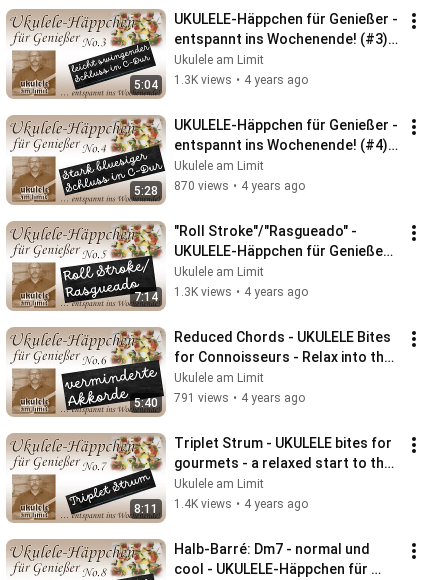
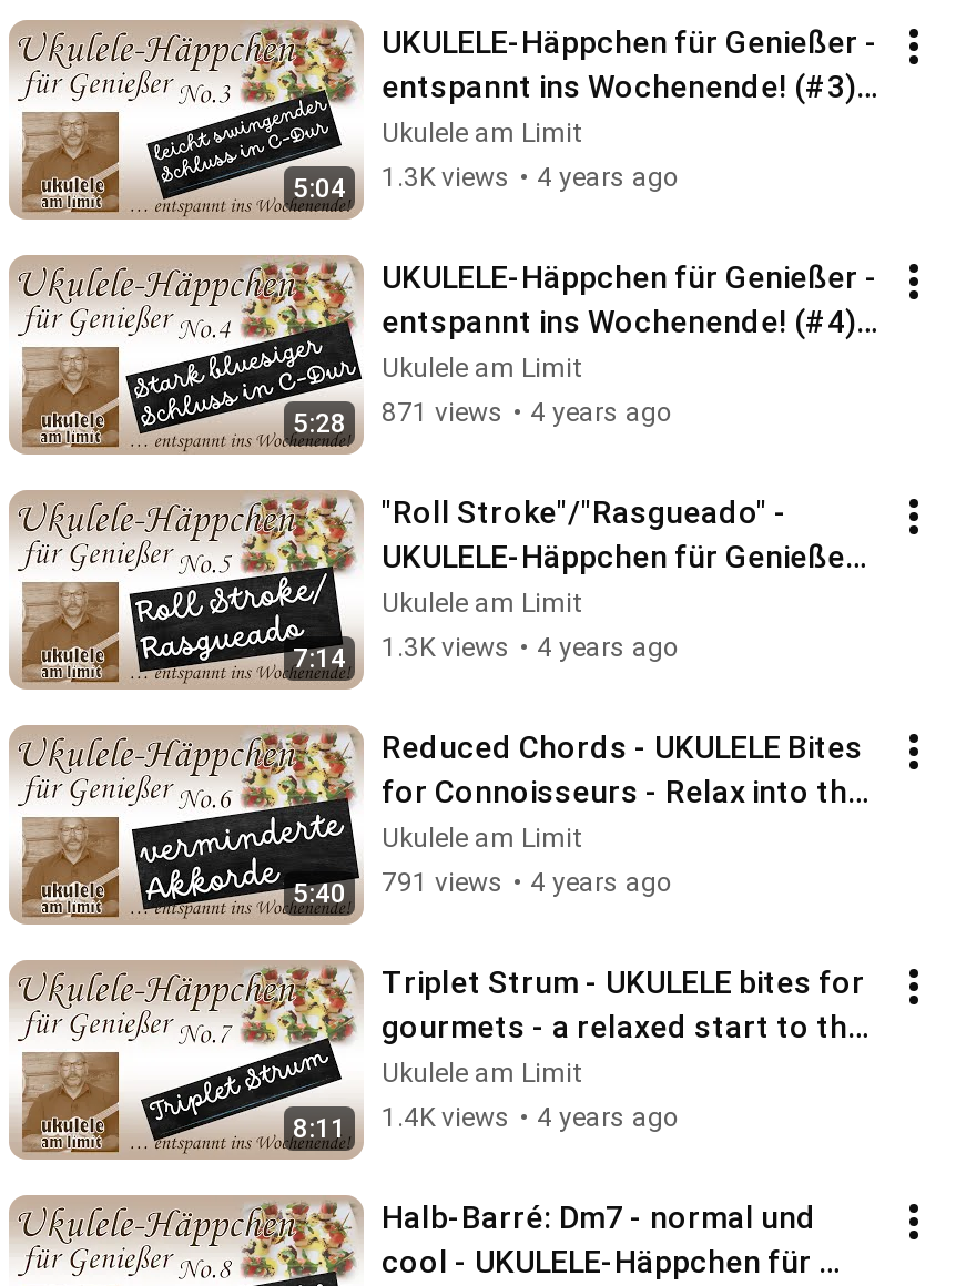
- 870 views • 4 years ago
+ 871 views • 4 years ago
